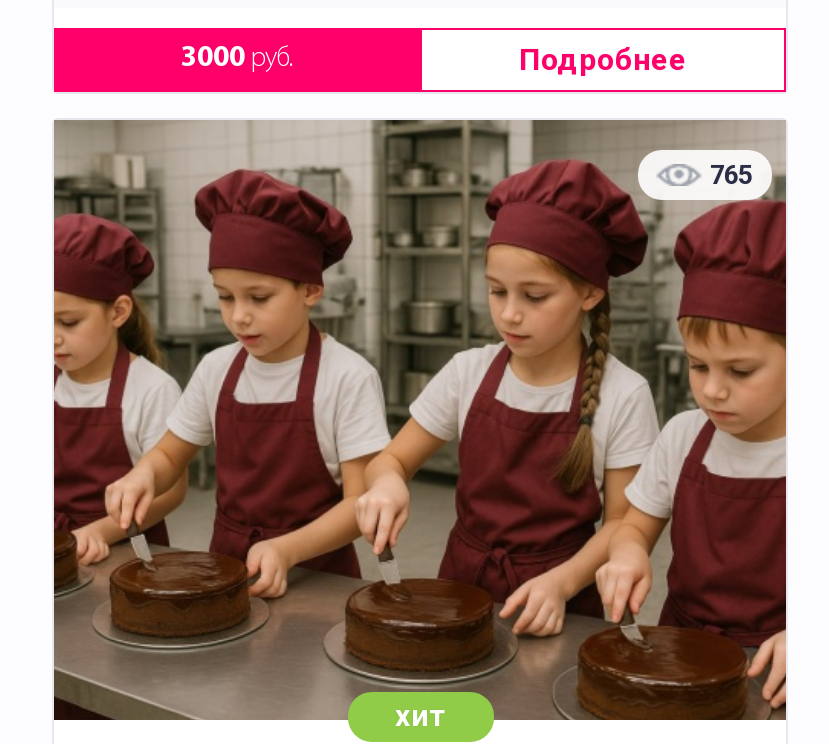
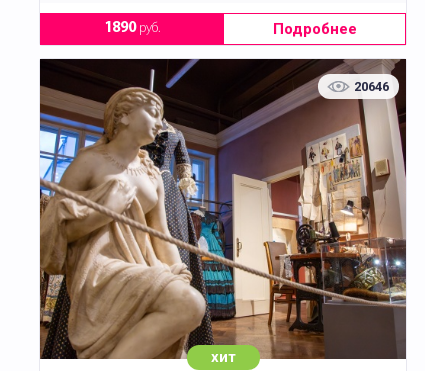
- 3000 руб.
+ 1890 руб.

- [image]
- 765
+ [image]
+ 20646
